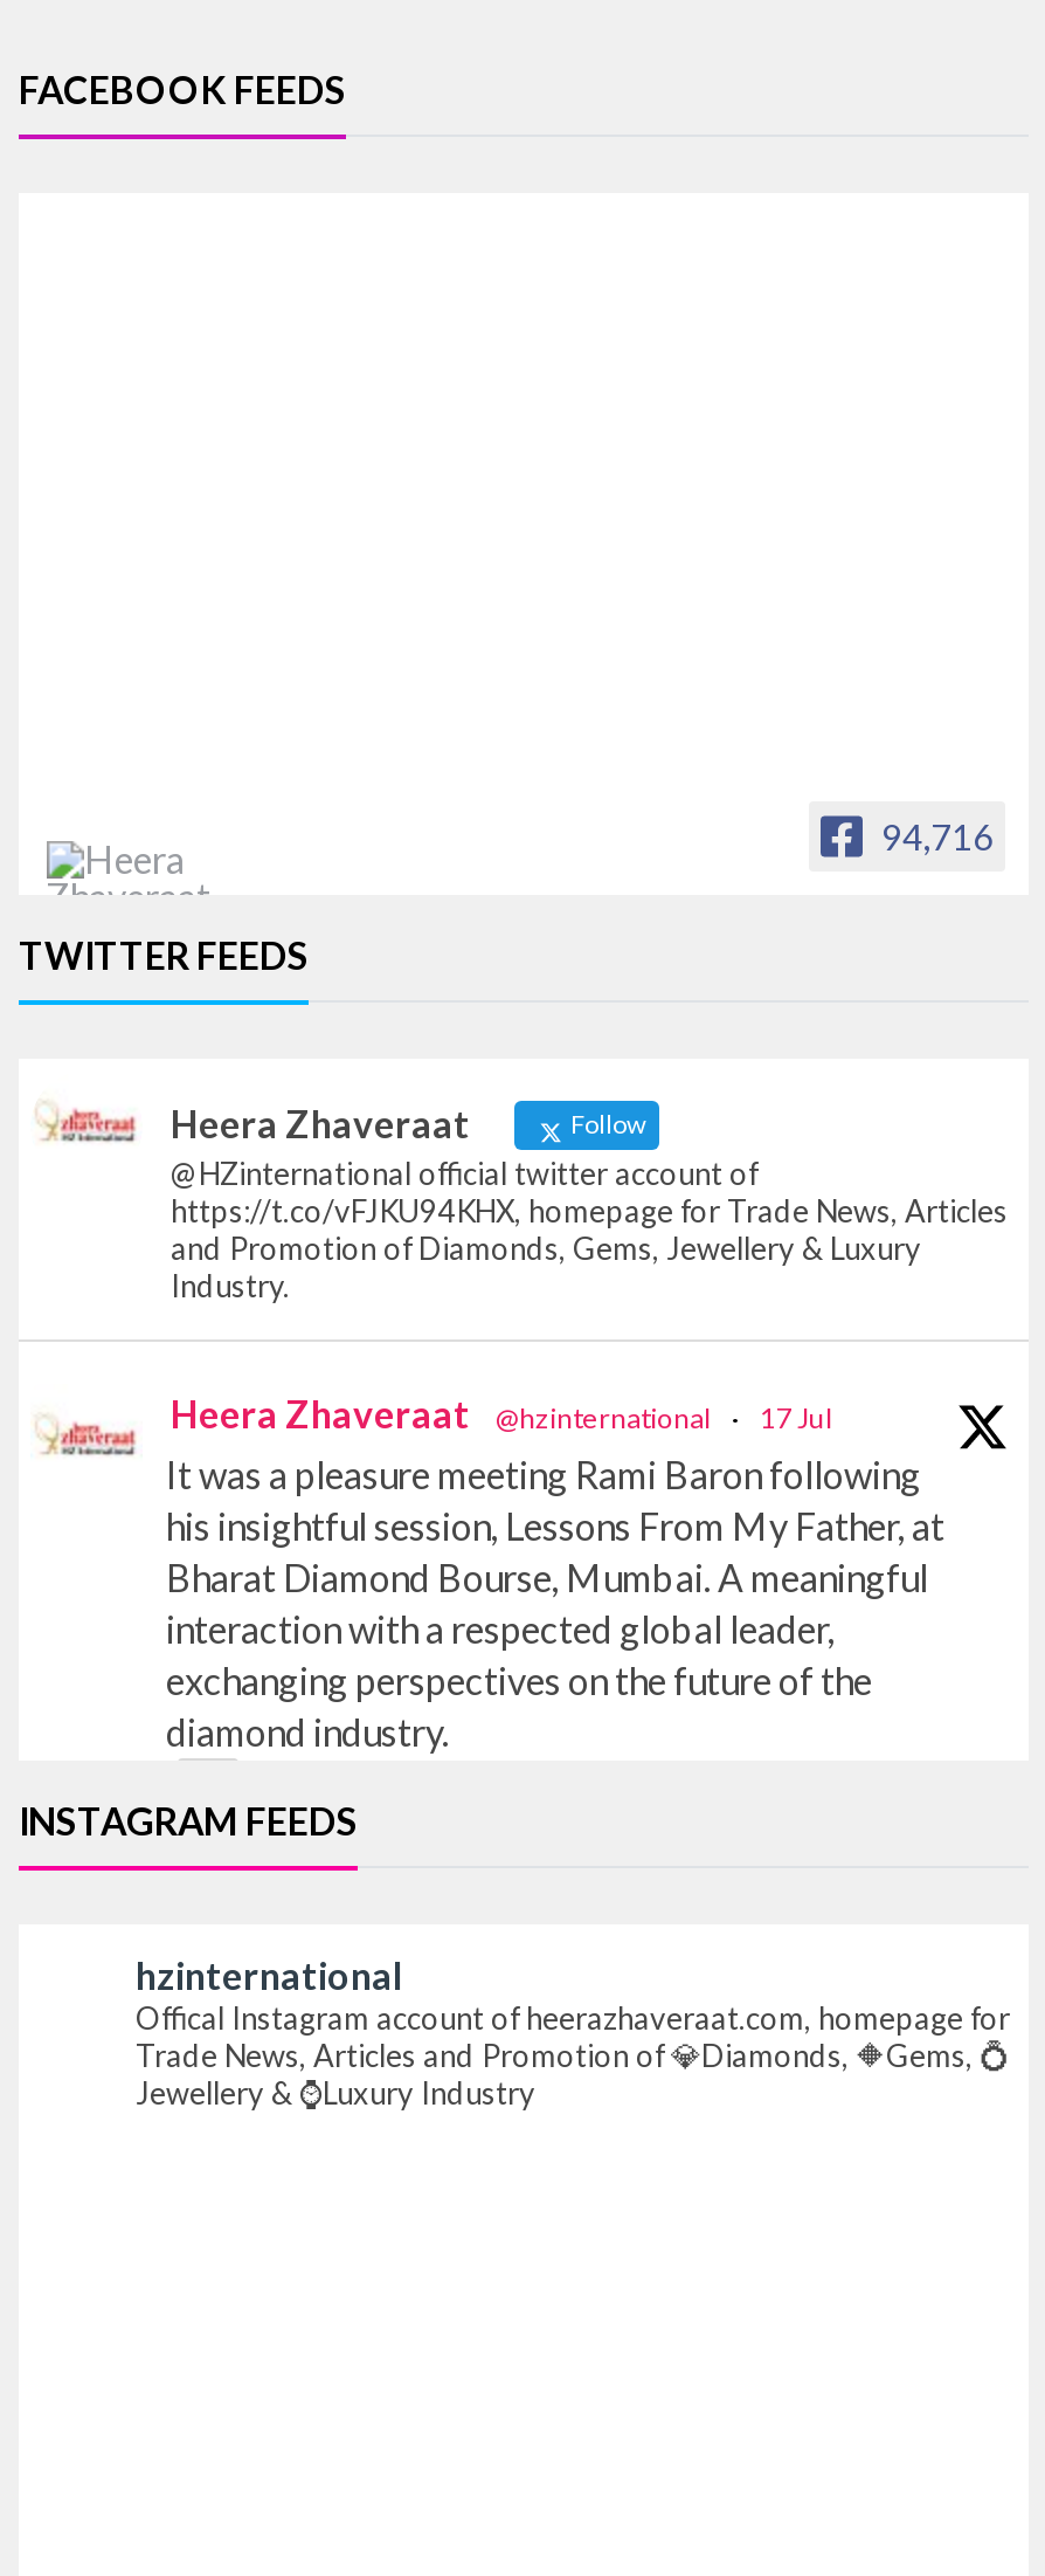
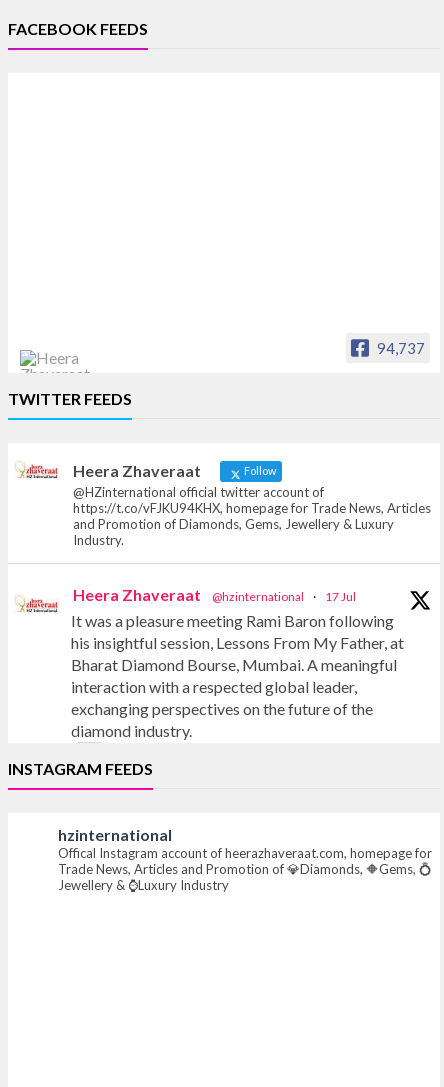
- 94,716
+ 94,737
